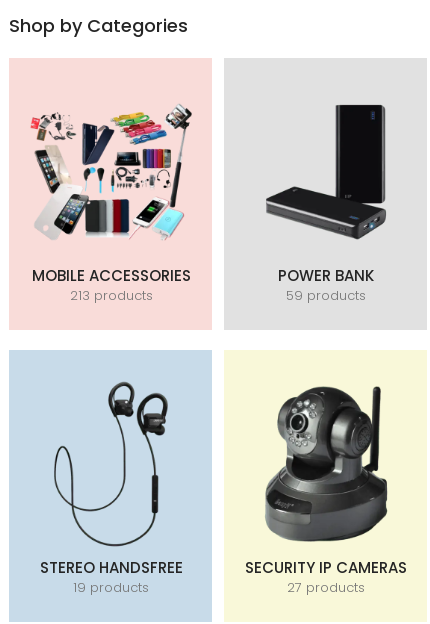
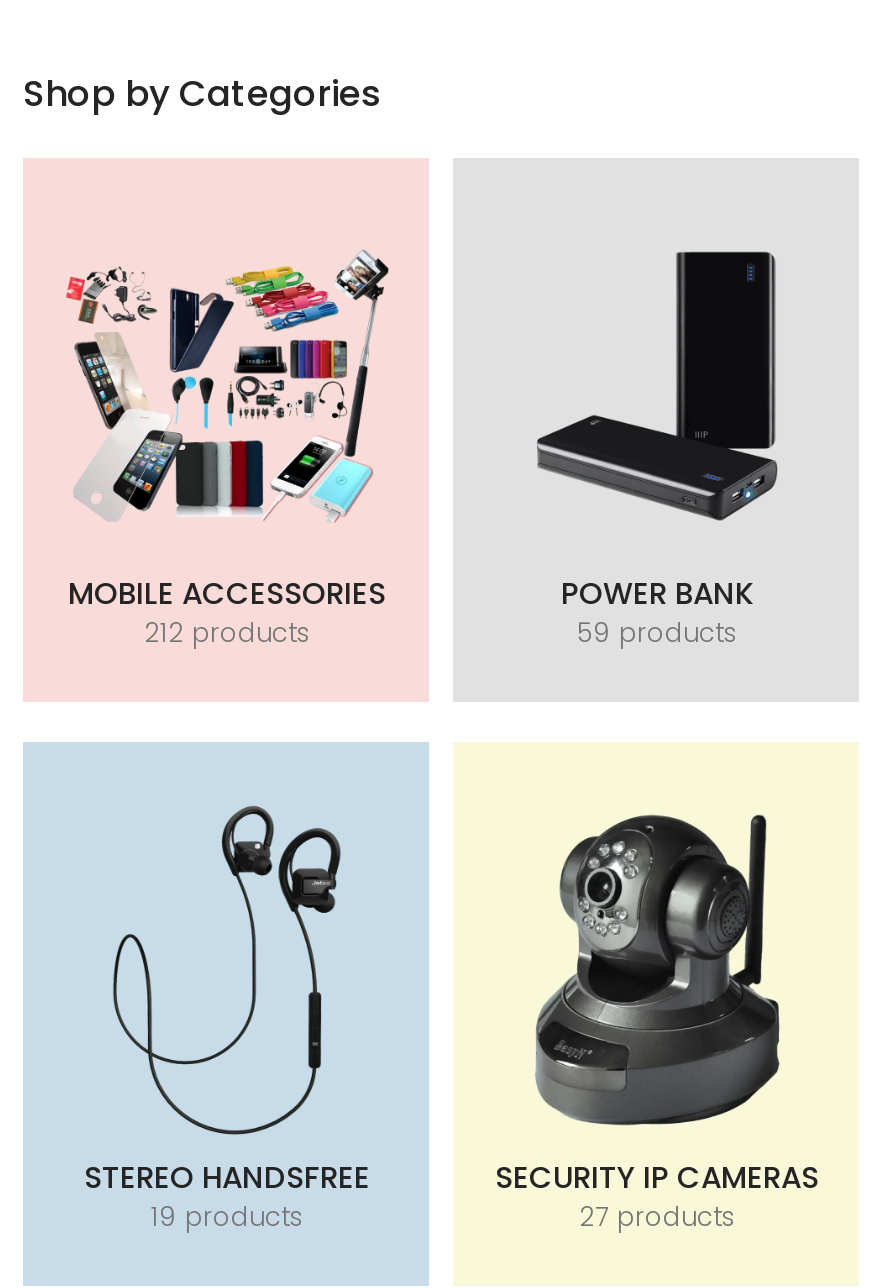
- 213 products
+ 212 products
